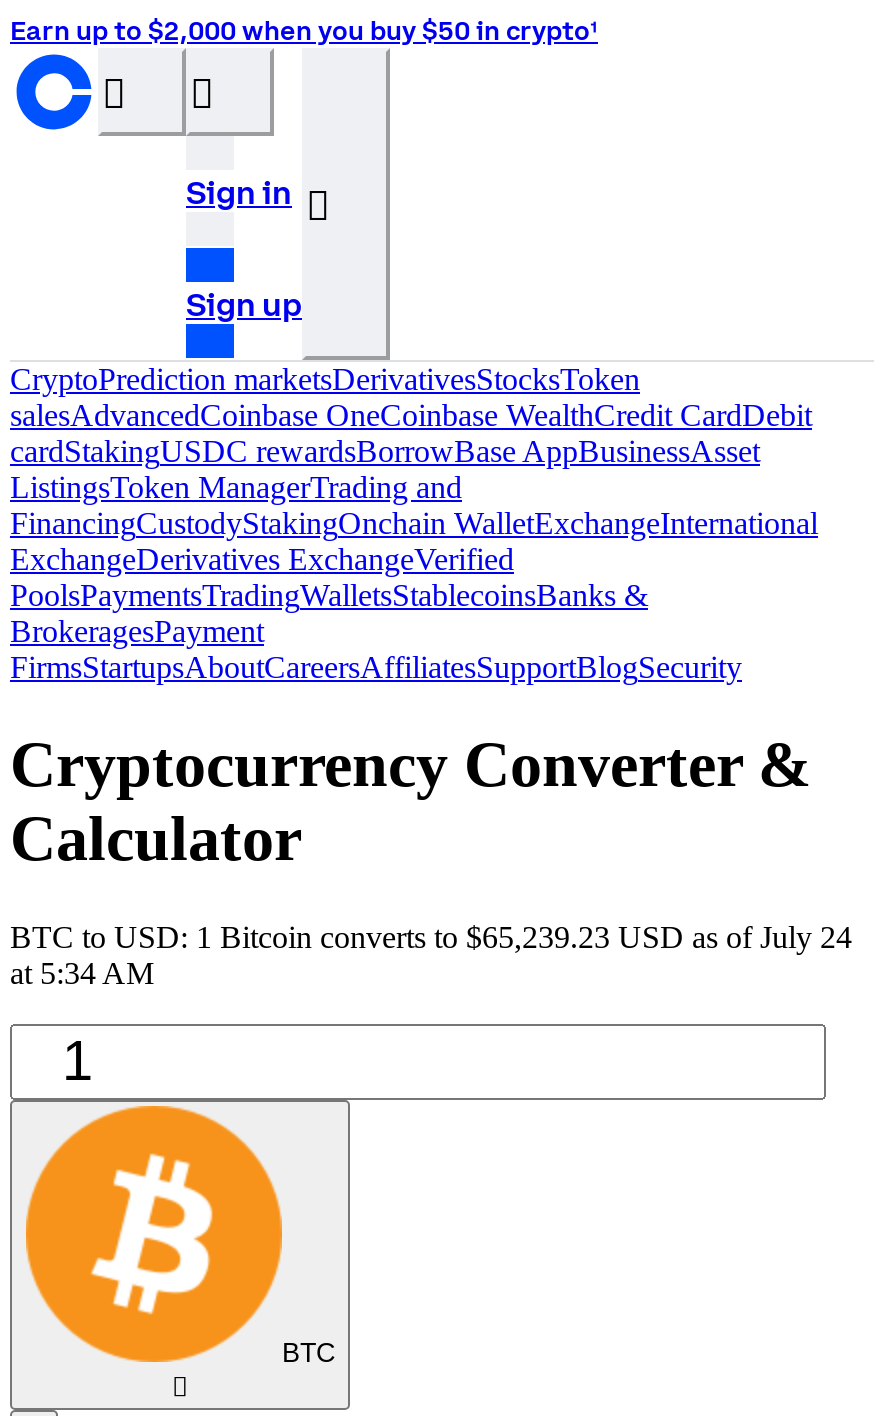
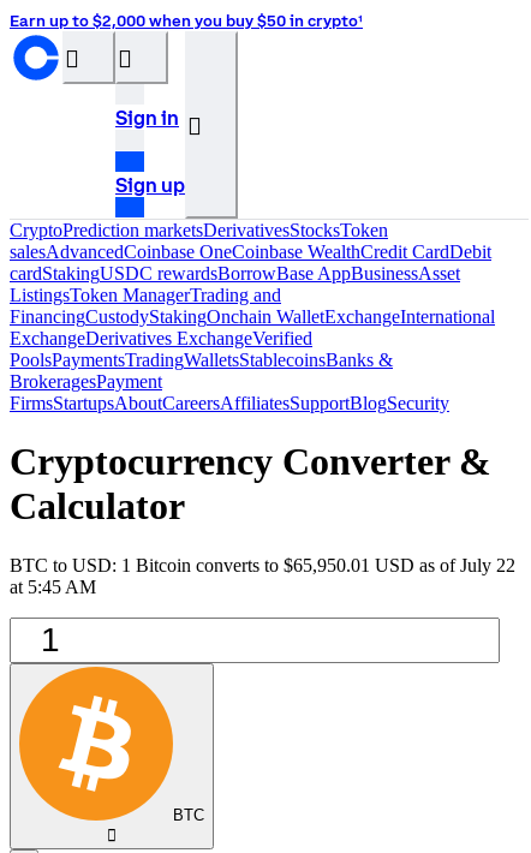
- BTC to USD: 1 Bitcoin converts to $65,239.23 USD as of July 24
+ BTC to USD: 1 Bitcoin converts to $65,950.01 USD as of July 22

- at 5:34 AM
+ at 5:45 AM
